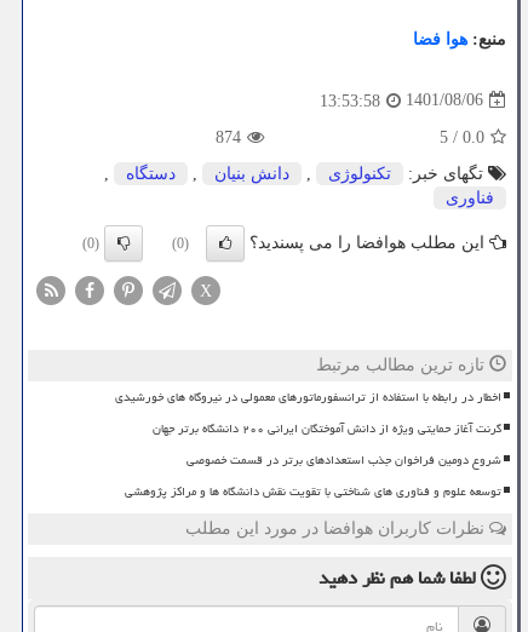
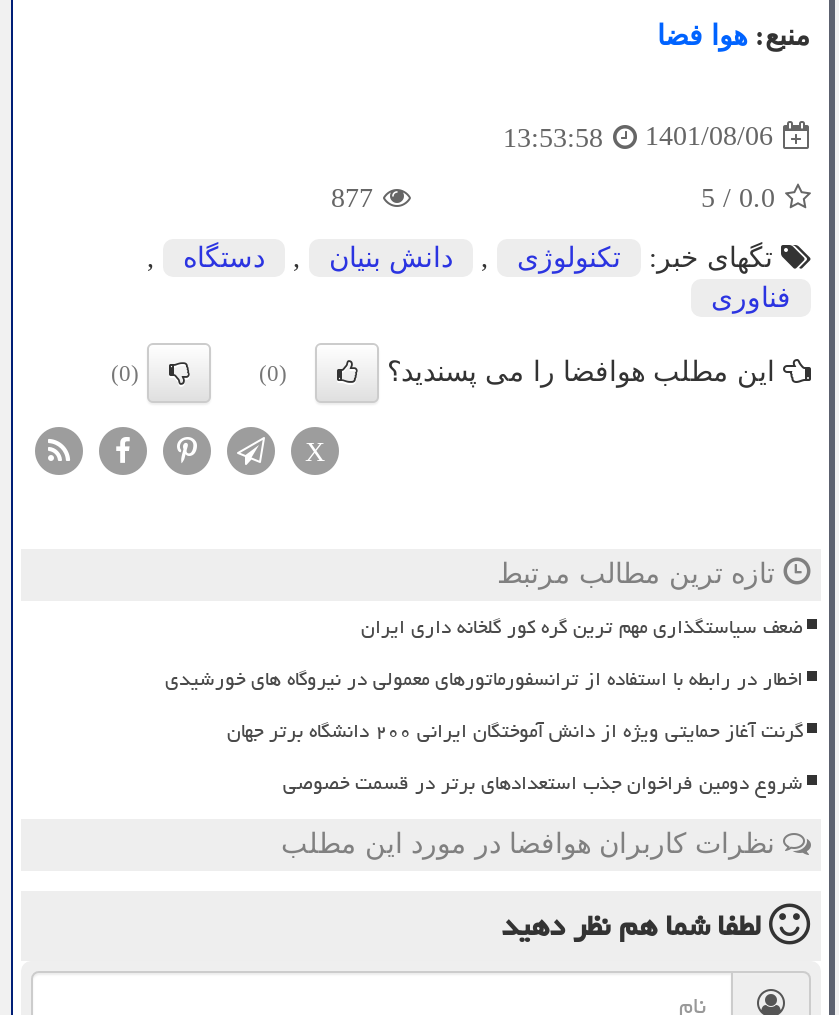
- 874
+ 877

+ ضعف سیاستگذاری مهم ترین گره کور گلخانه داری ایران

moved down: اخطار در رابطه با استفاده از ترانسفورماتورهای معمولی در نیروگاه های خورشیدی | شروع دومین فراخوان جذب استعدادهای برتر در قسمت خصوصی

- توسعه علوم و فناوری های شناختی با تقویت نقش دانشگاه ها و مراکز پژوهشی
